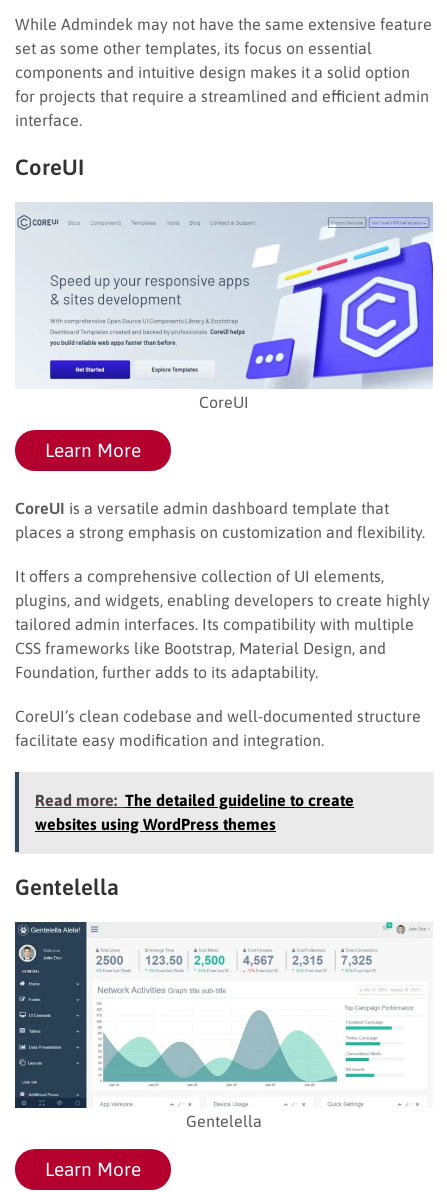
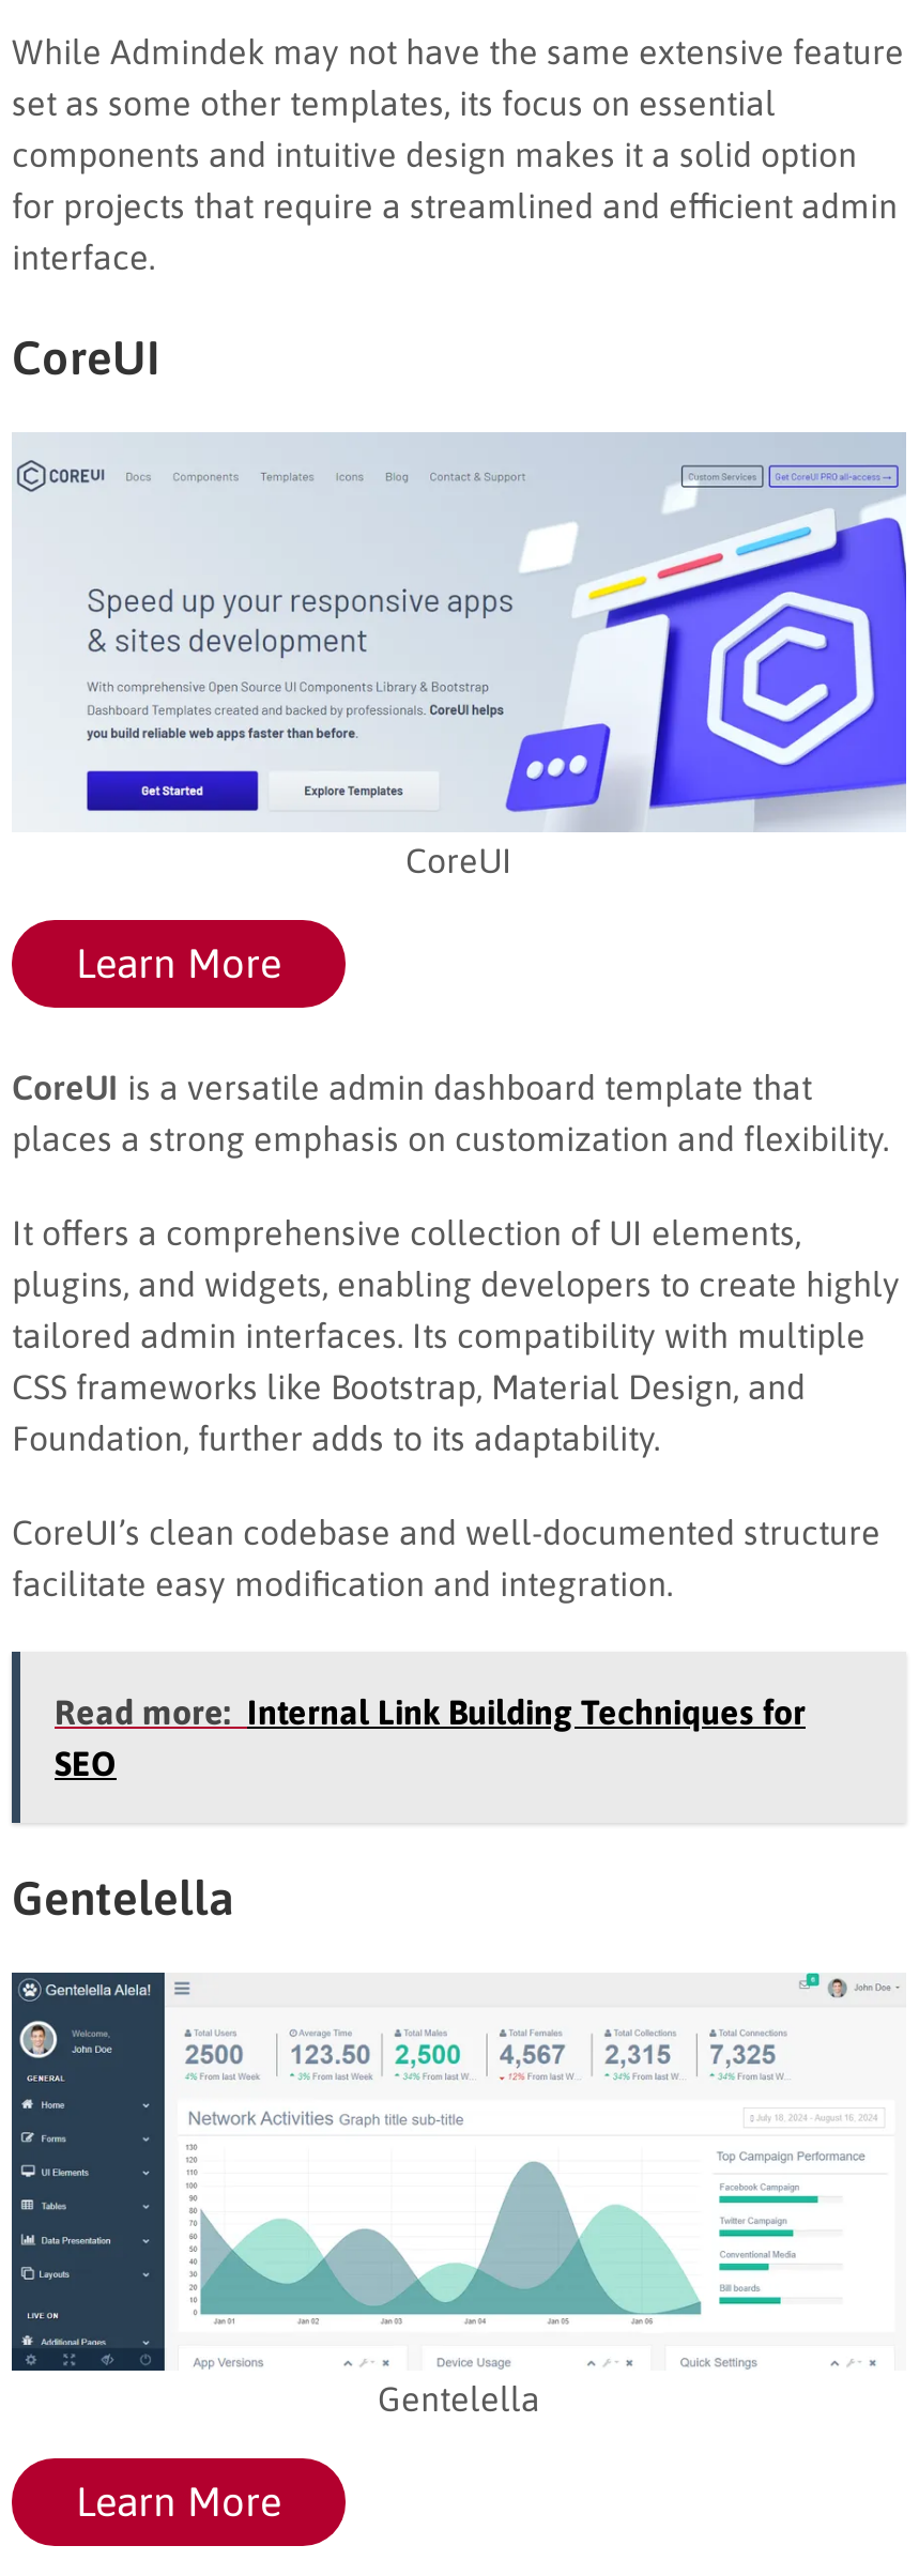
- Read more: The detailed guideline to create
- websites using WordPress themes
+ Read more: Internal Link Building Techniques for
+ SEO
